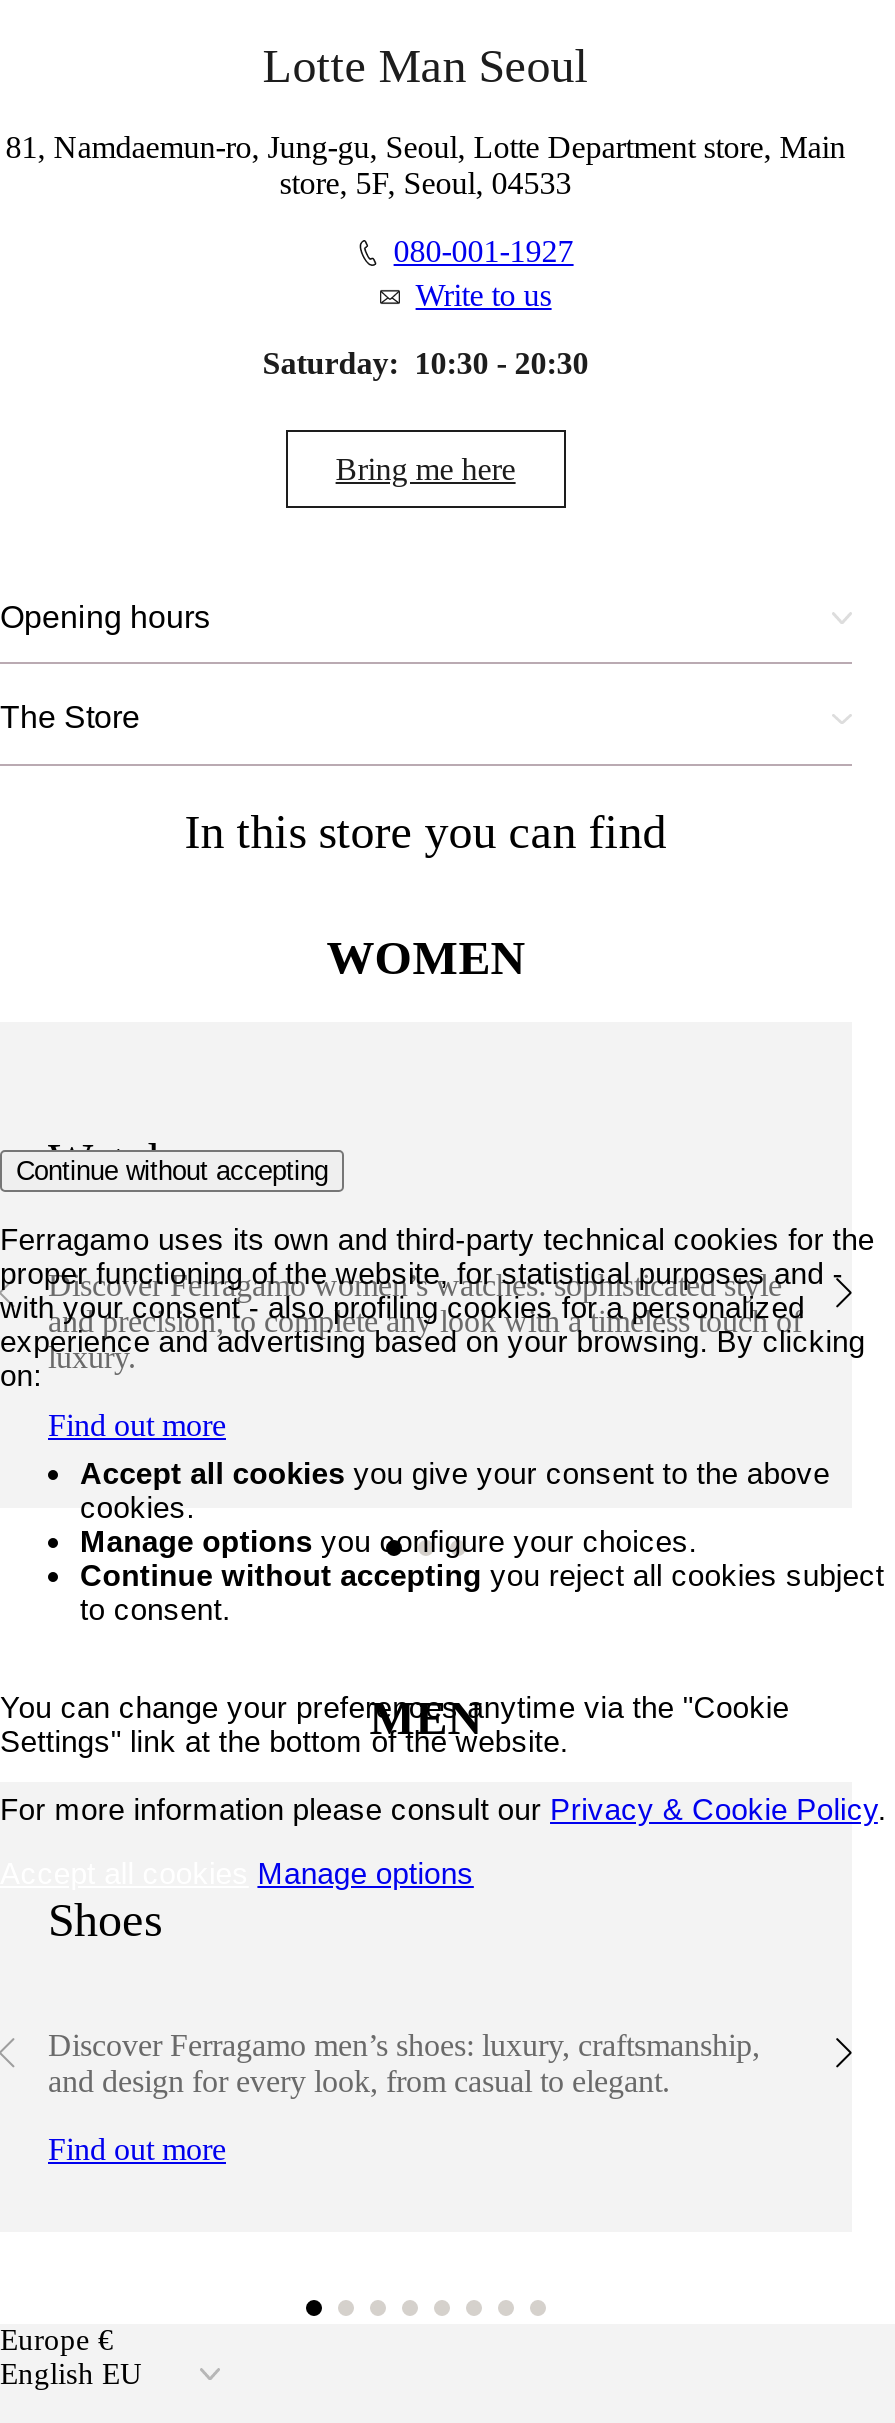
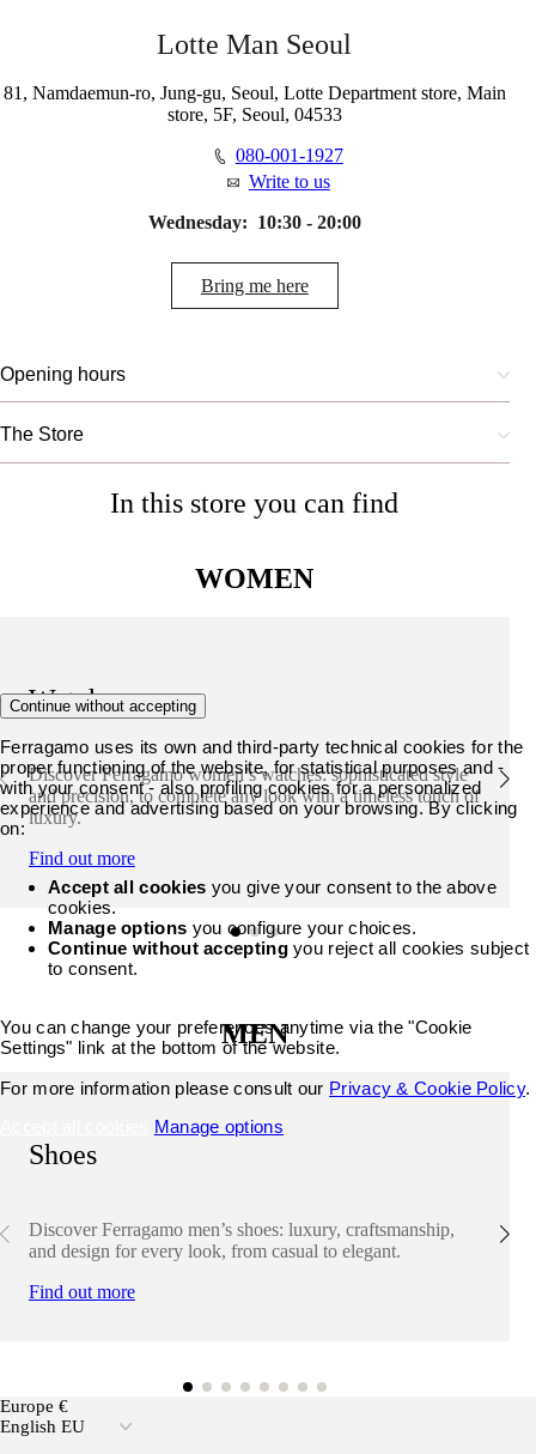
- Saturday: 10:30 - 20:30
+ Wednesday: 10:30 - 20:00
